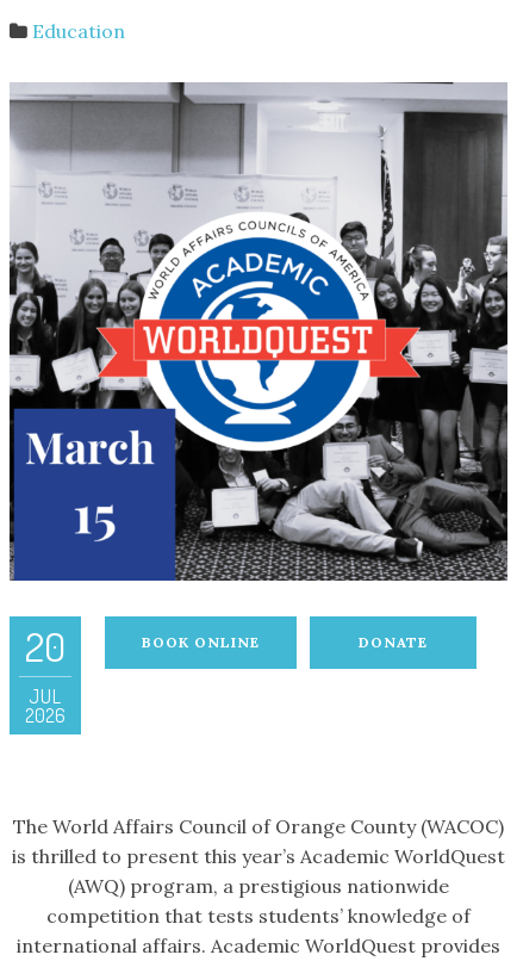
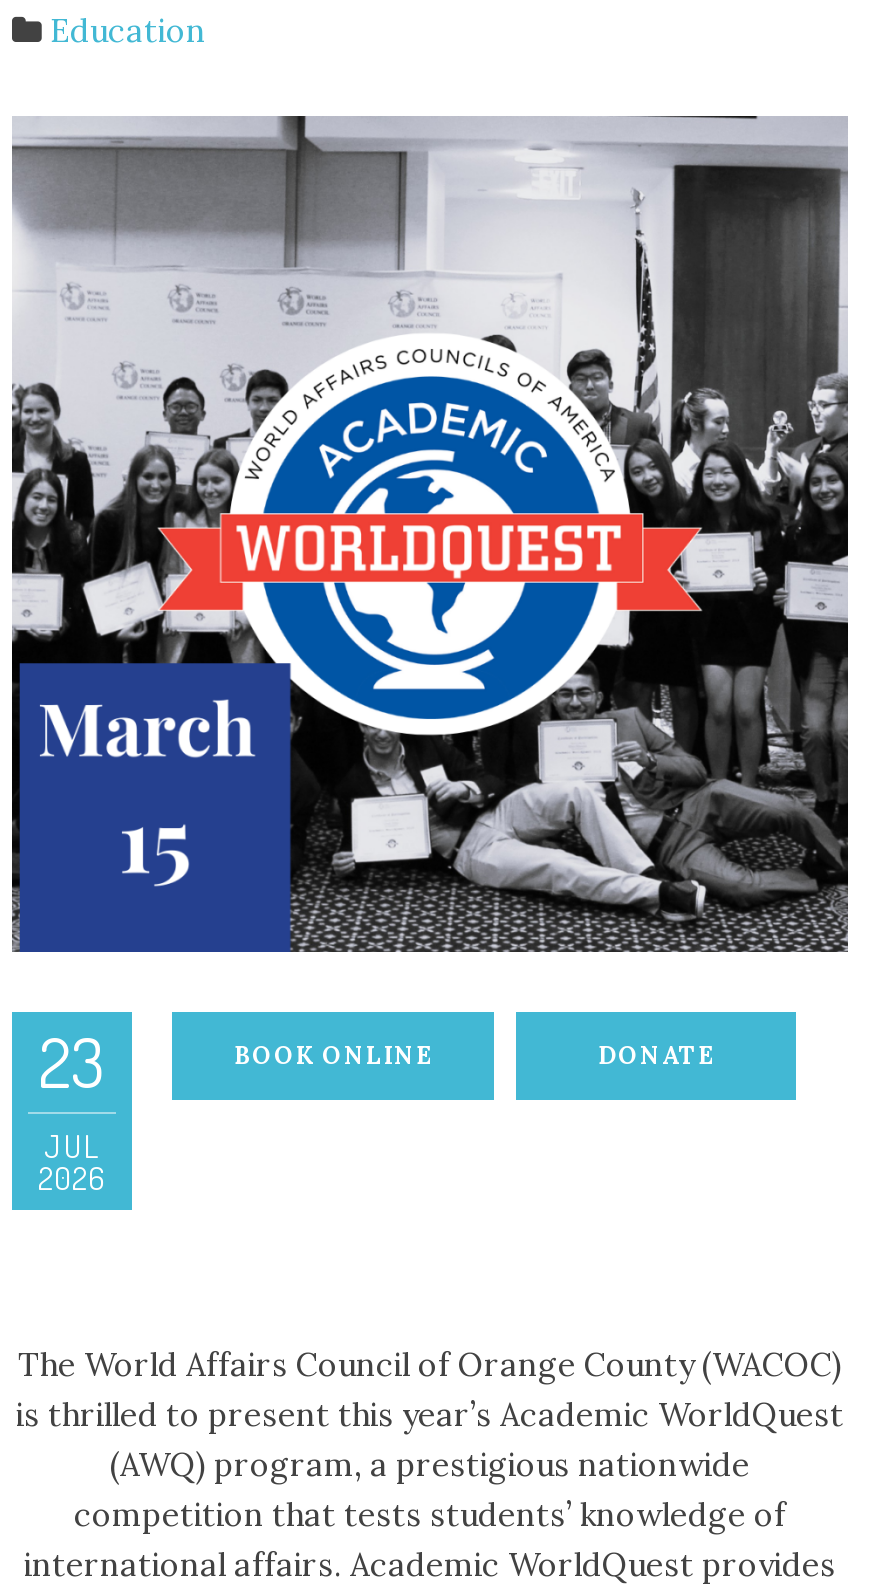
- 20
+ 23
